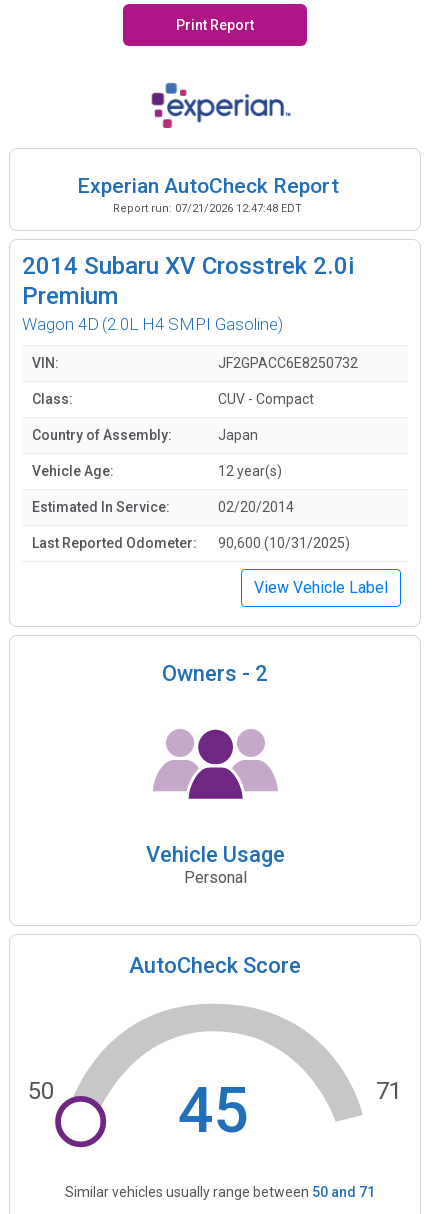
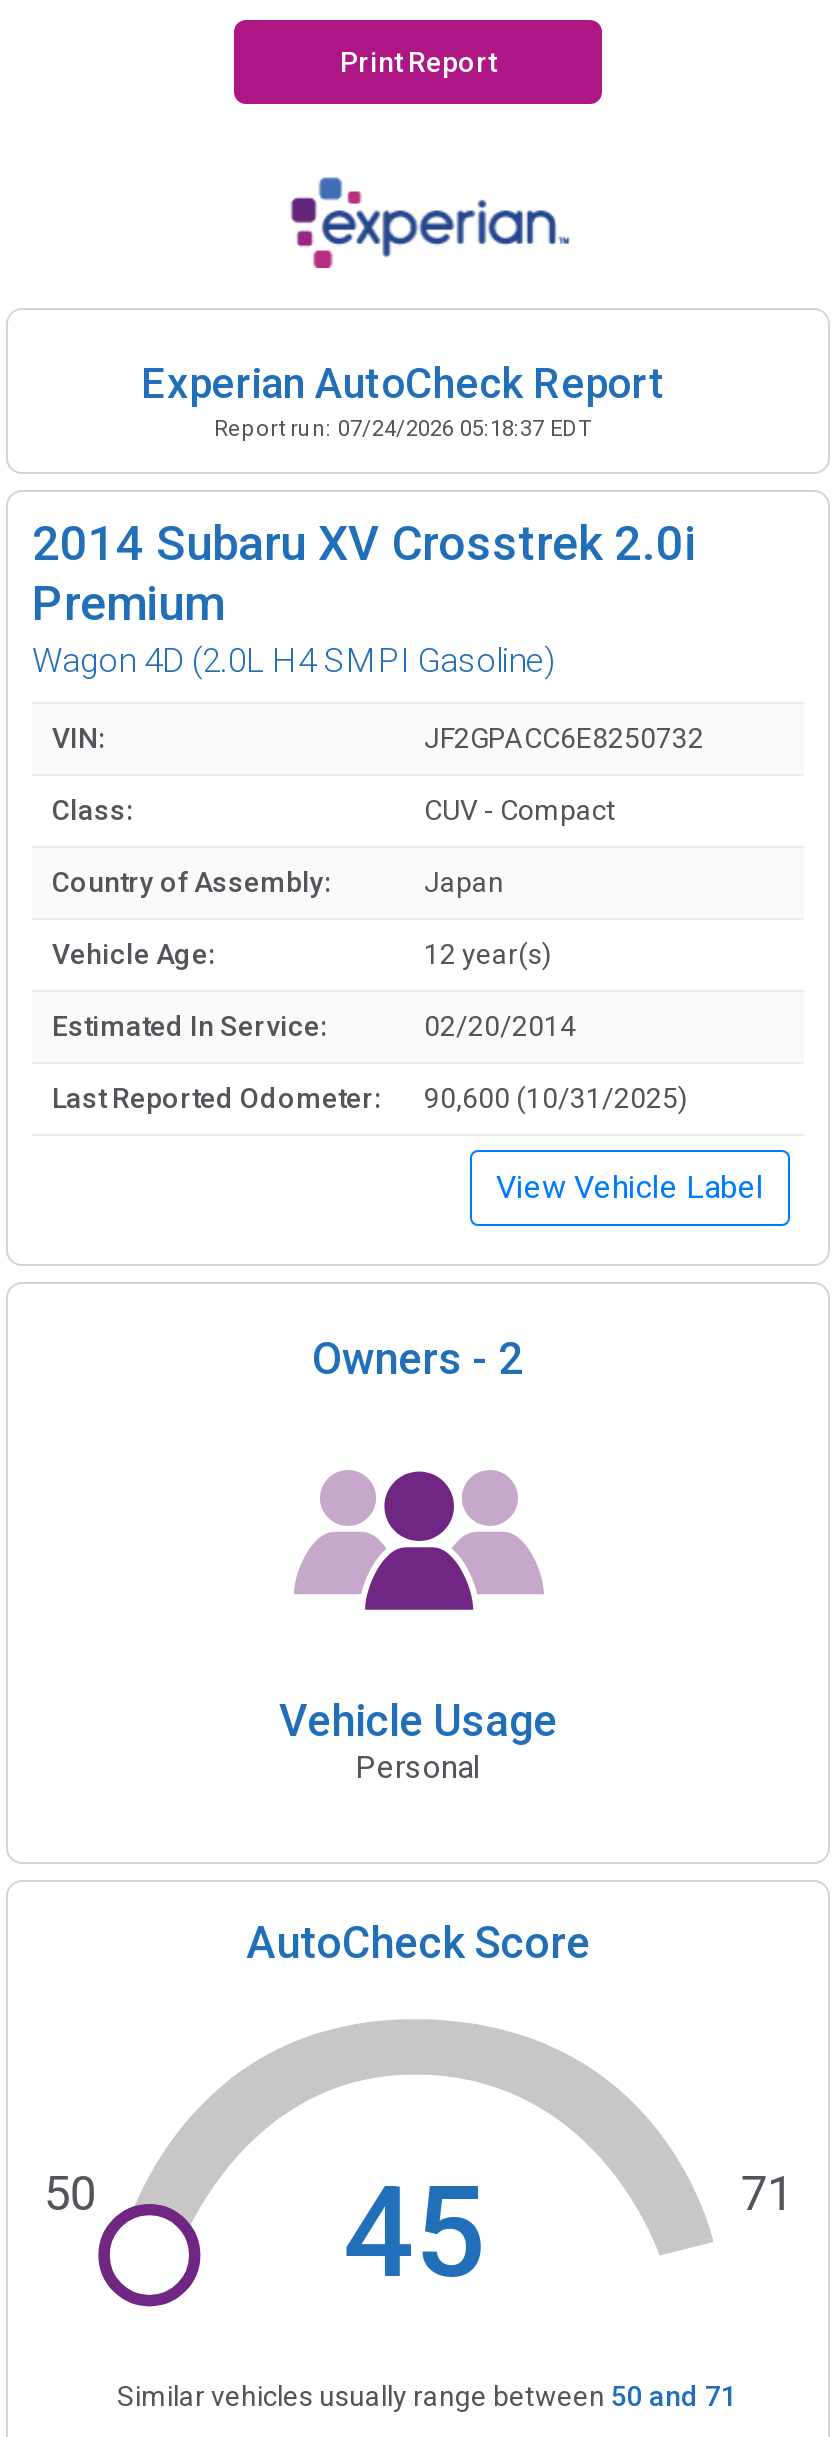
- Report run: 07/21/2026 12:47:48 EDT
+ Report run: 07/24/2026 05:18:37 EDT
